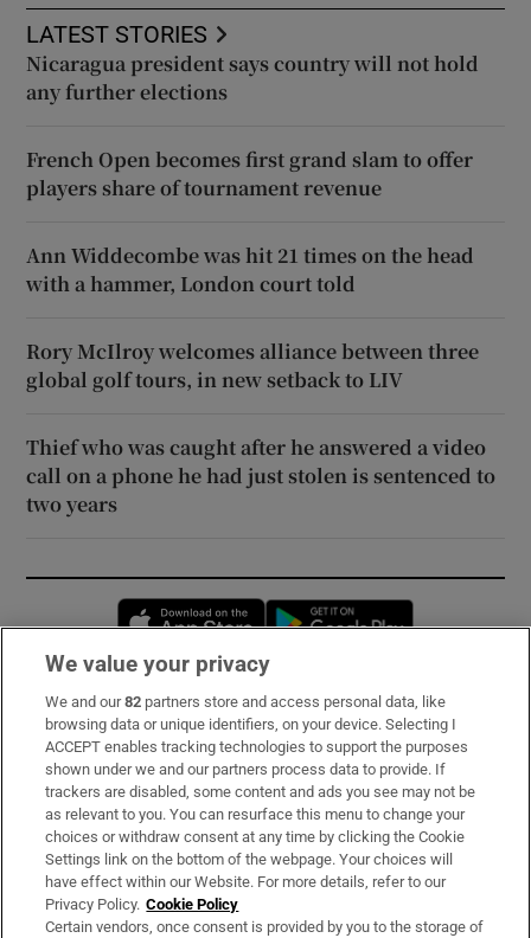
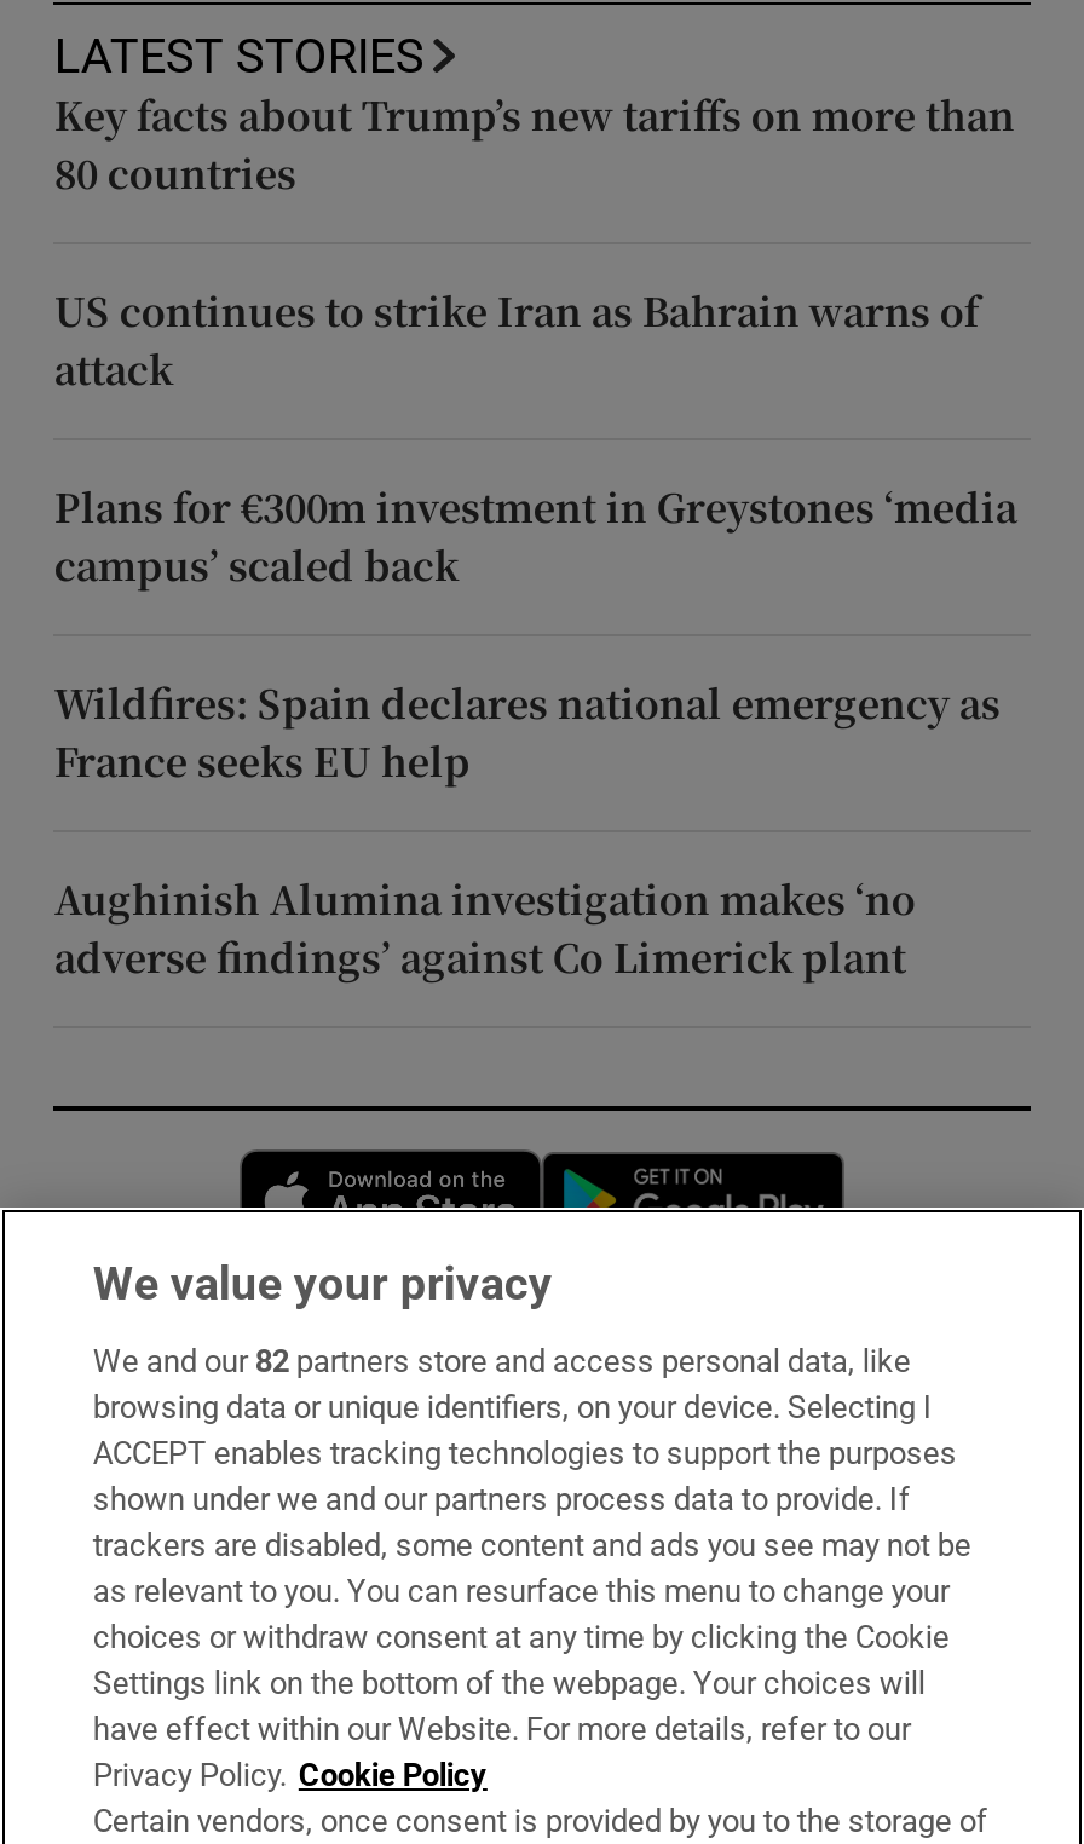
- Nicaragua president says country will not hold
- any further elections
+ Key facts about Trump’s new tariffs on more than
+ 80 countries

- French Open becomes first grand slam to offer
- players share of tournament revenue
+ US continues to strike Iran as Bahrain warns of
+ attack

- Ann Widdecombe was hit 21 times on the head
- with a hammer, London court told
+ Plans for €300m investment in Greystones ‘media
+ campus’ scaled back

- Rory McIlroy welcomes alliance between three
- global golf tours, in new setback to LIV
+ Wildfires: Spain declares national emergency as
+ France seeks EU help

- Thief who was caught after he answered a video
- call on a phone he had just stolen is sentenced to
- two years
+ Aughinish Alumina investigation makes ‘no
+ adverse findings’ against Co Limerick plant
